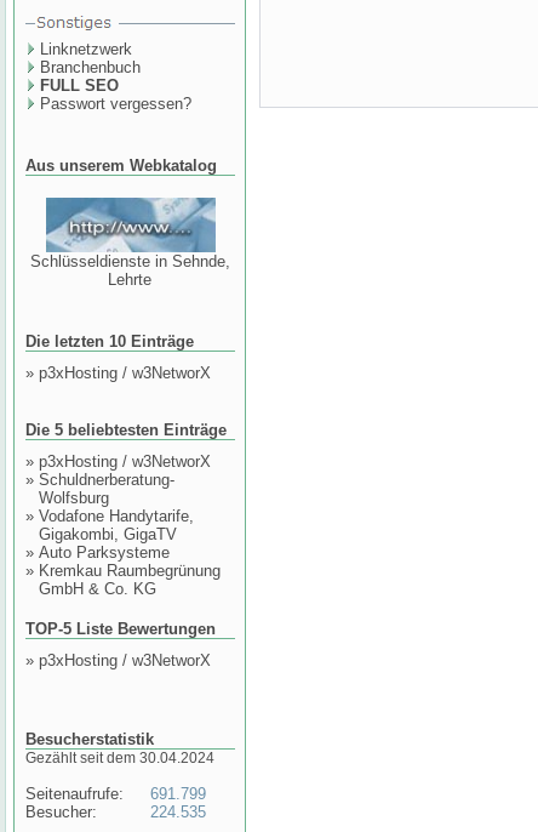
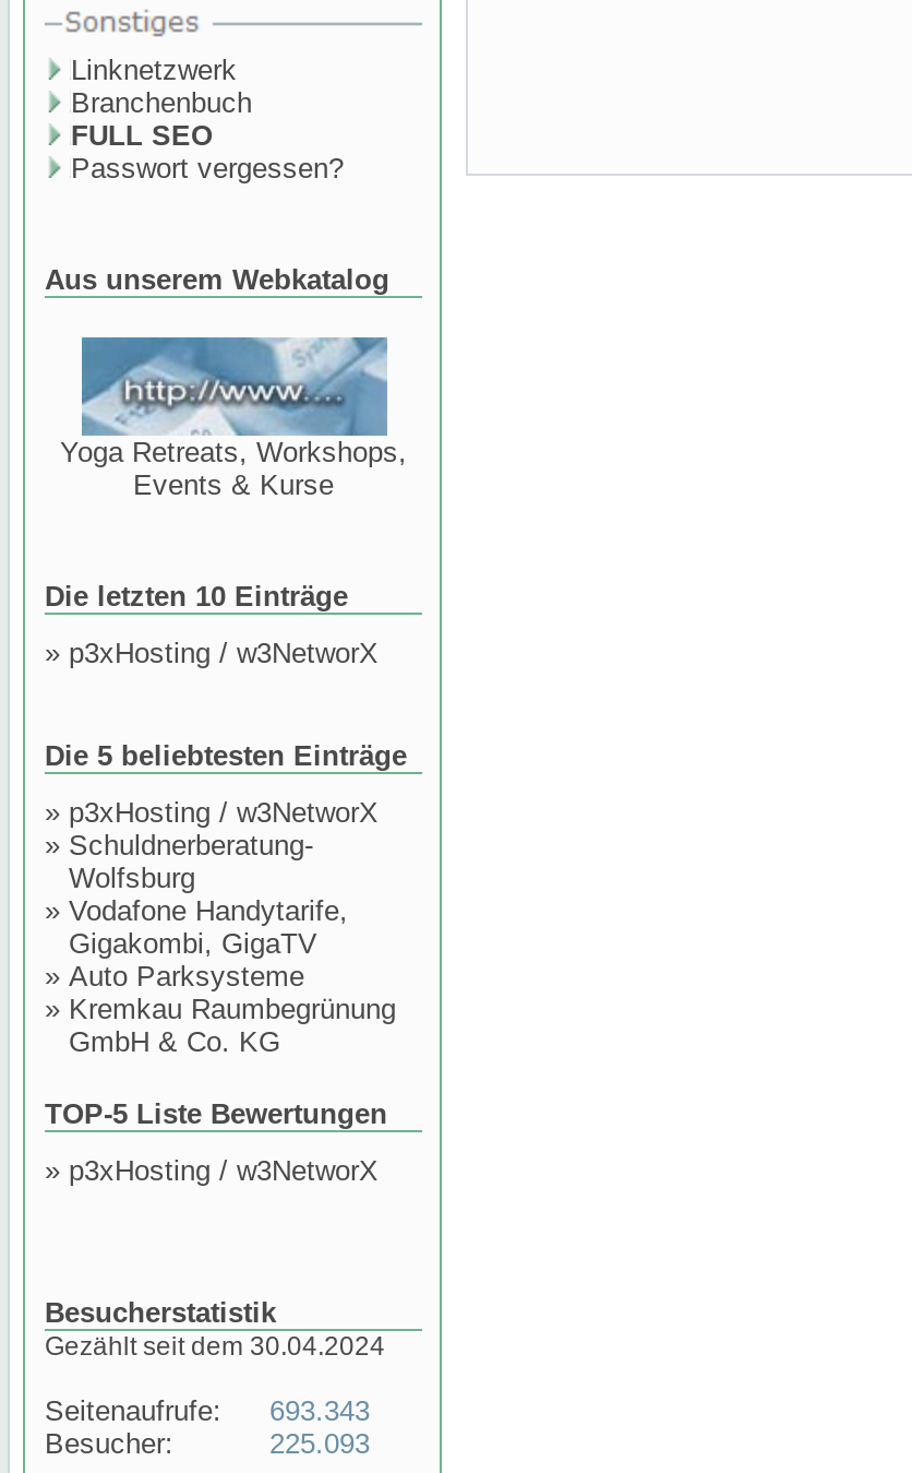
- Schlüsseldienste in Sehnde,
- Lehrte
+ Yoga Retreats, Workshops,
+ Events & Kurse

- Seitenaufrufe: 691.799
+ Seitenaufrufe: 693.343

- 224.535
+ 225.093
